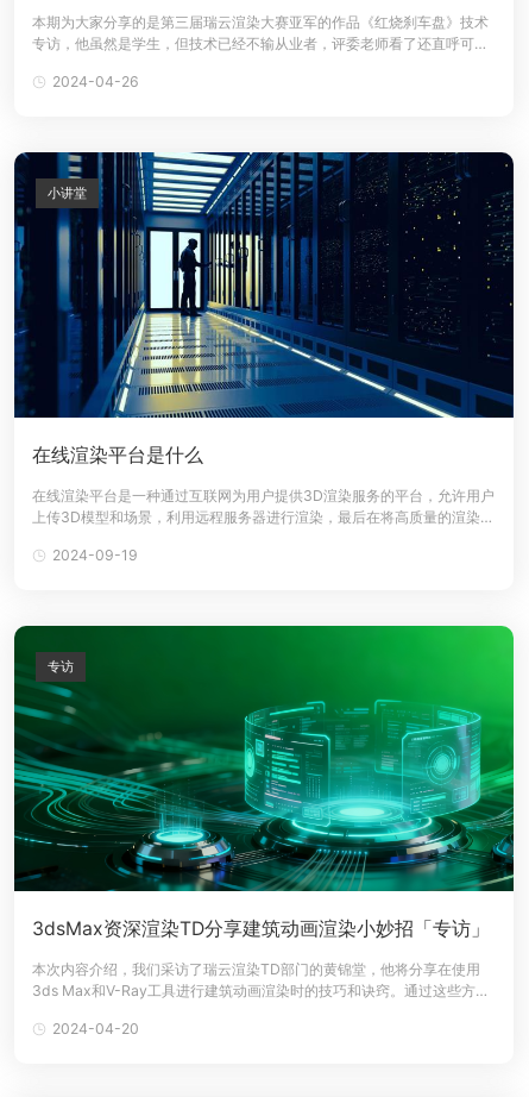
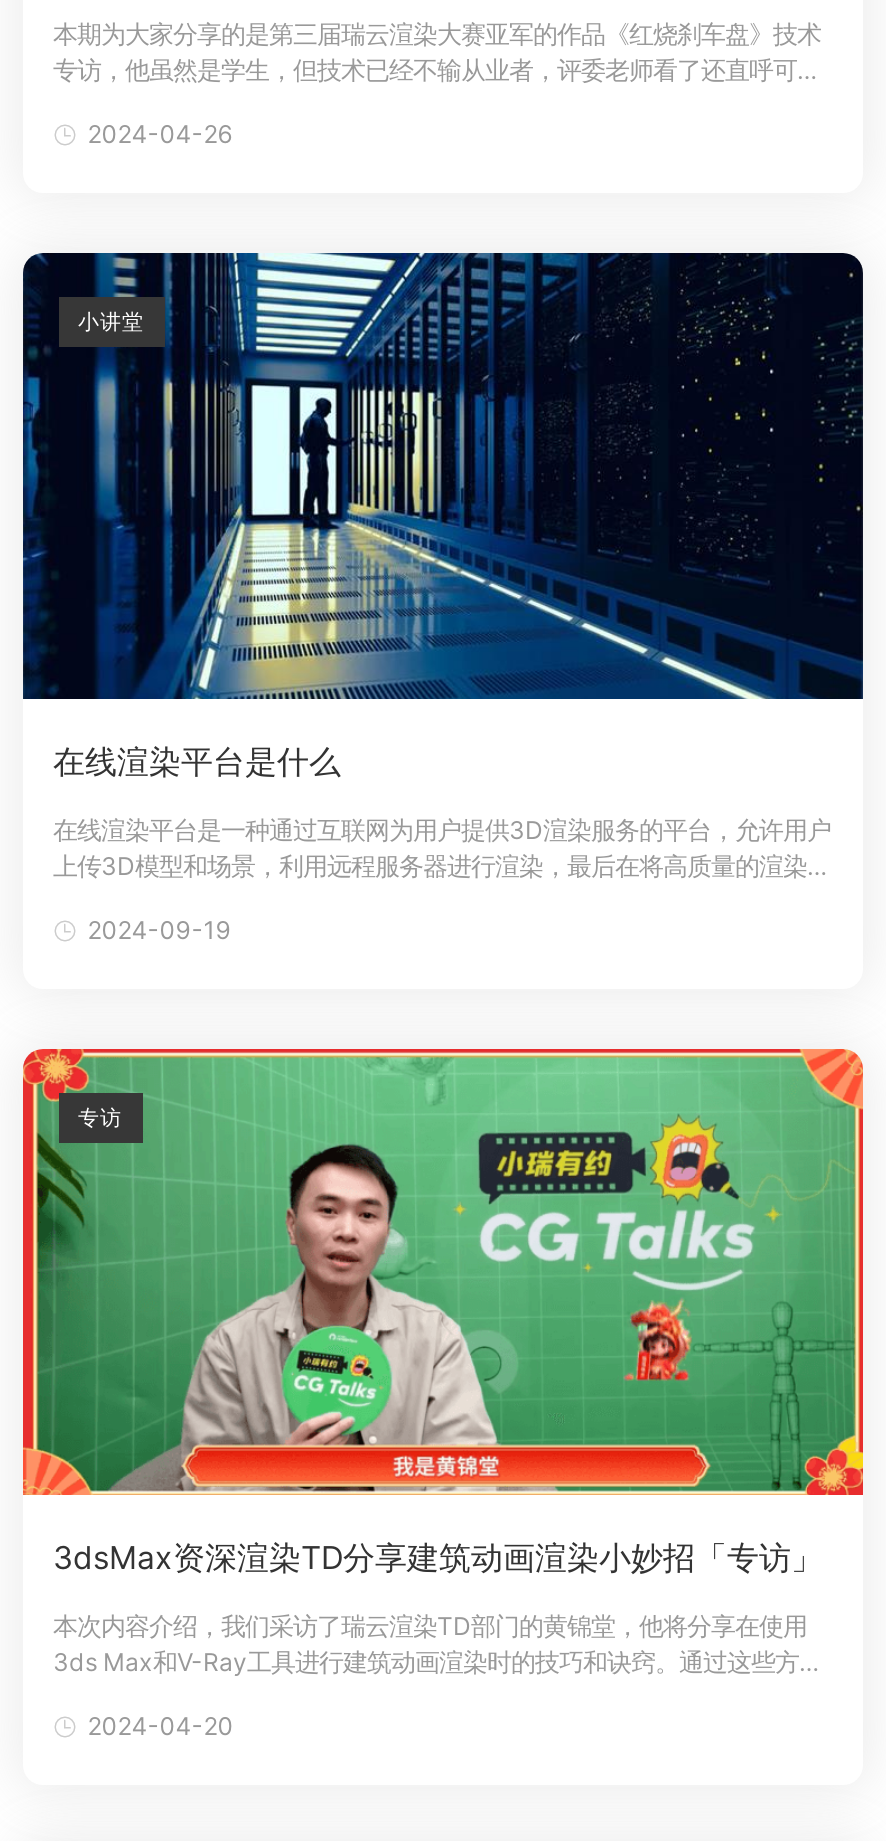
- [image]
+ [image]
